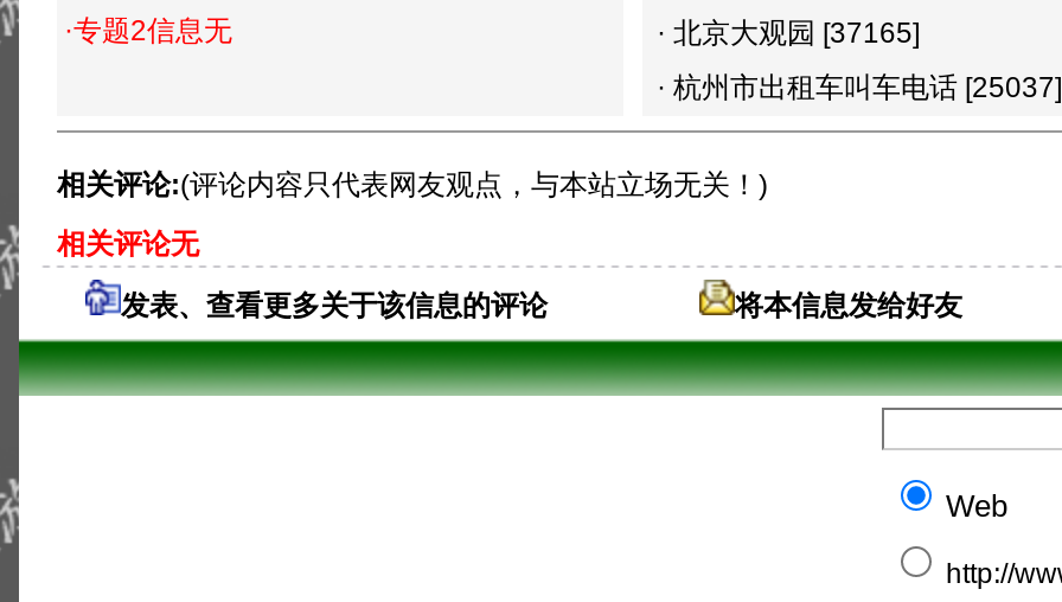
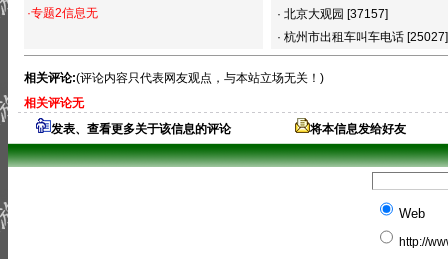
- ·北京大观园[37165]
+ ·北京大观园[37157]

- ·杭州市出租车叫车电话[25037]
+ ·杭州市出租车叫车电话[25027]
